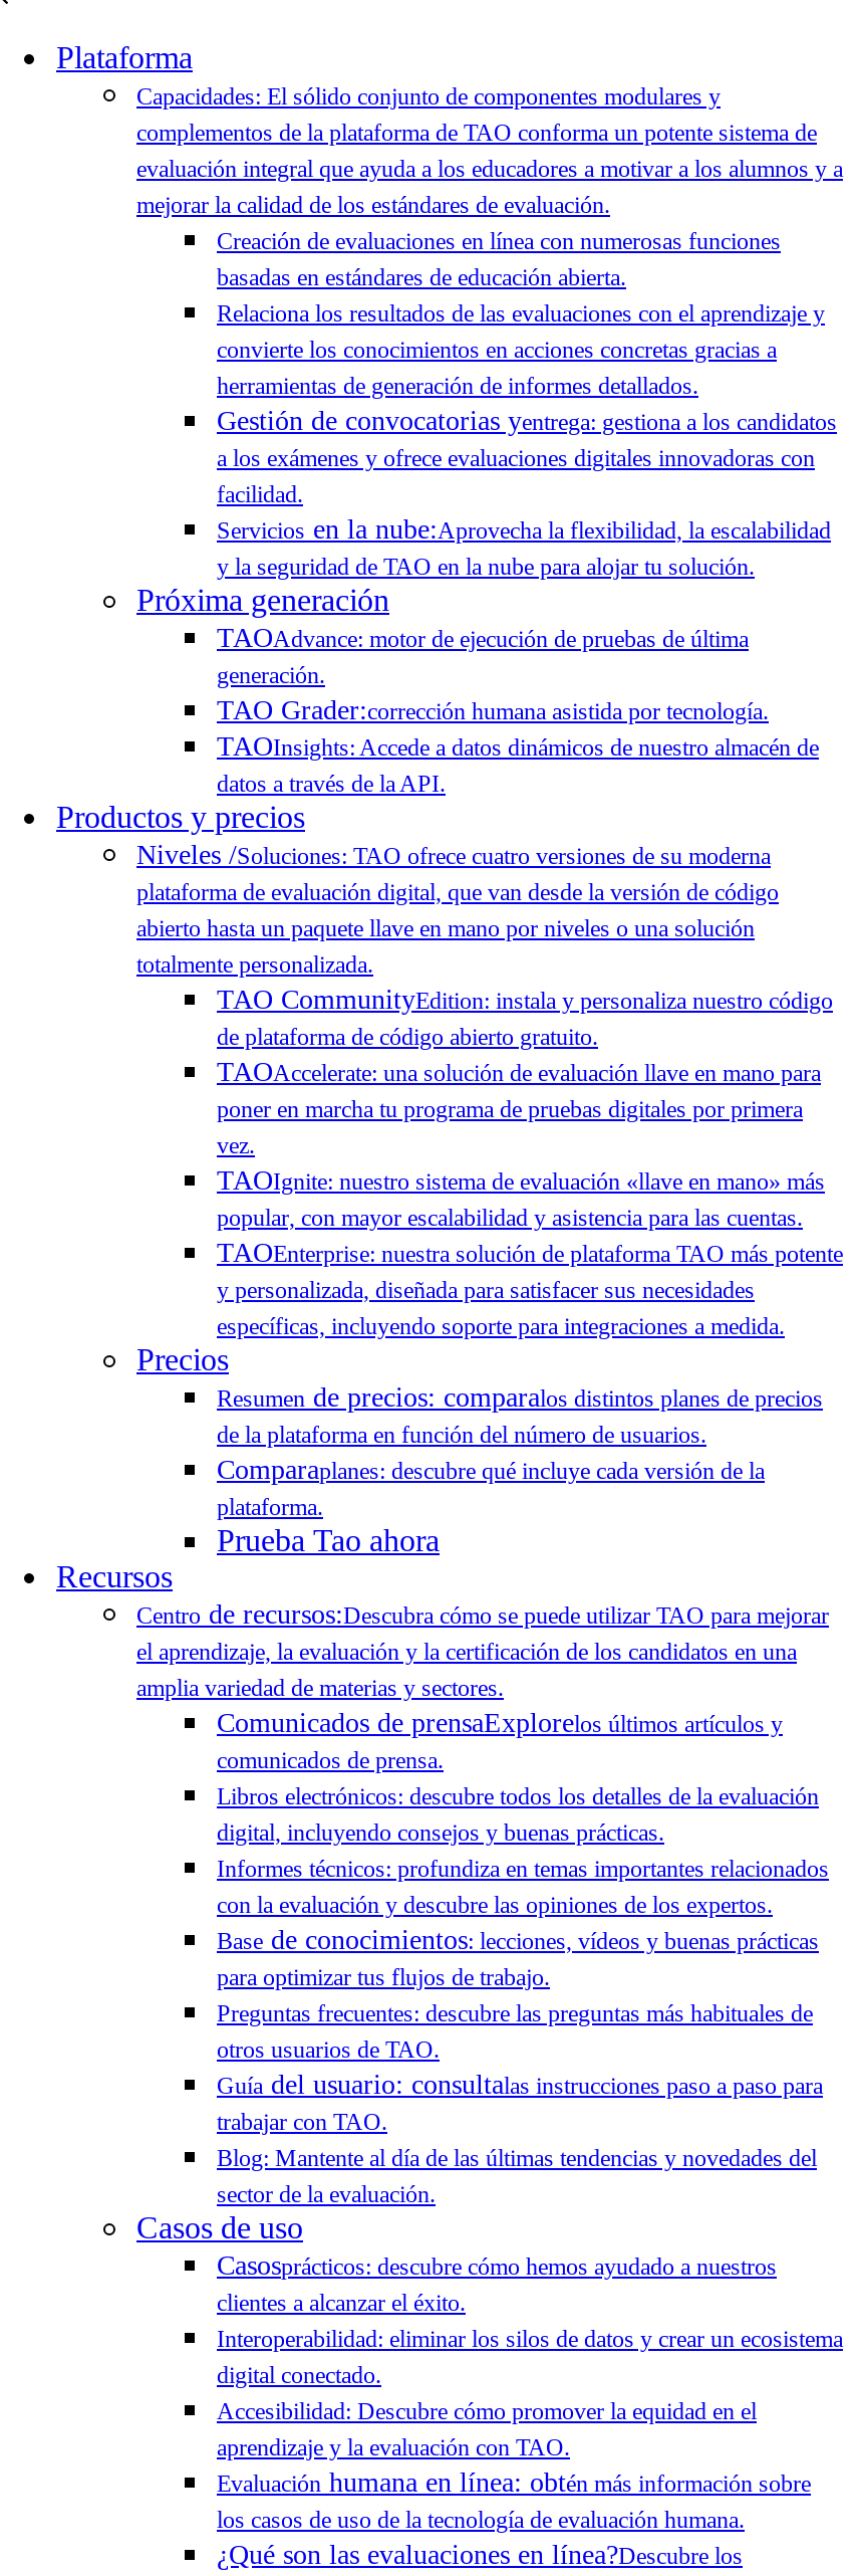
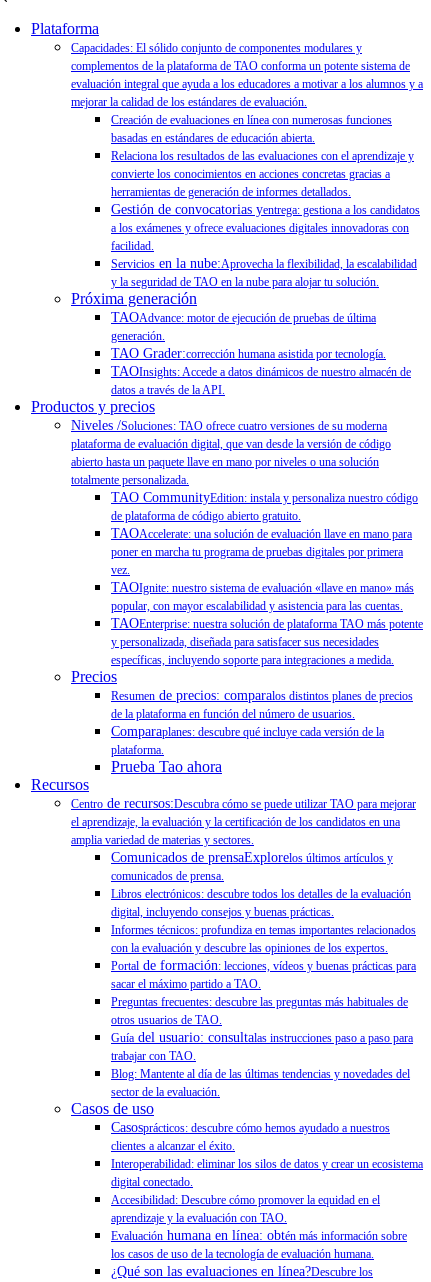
- Base de conocimientos: lecciones, vídeos y buenas prácticas
- para optimizar tus flujos de trabajo.
+ Portal de formación: lecciones, vídeos y buenas prácticas para
+ sacar el máximo partido a TAO.
